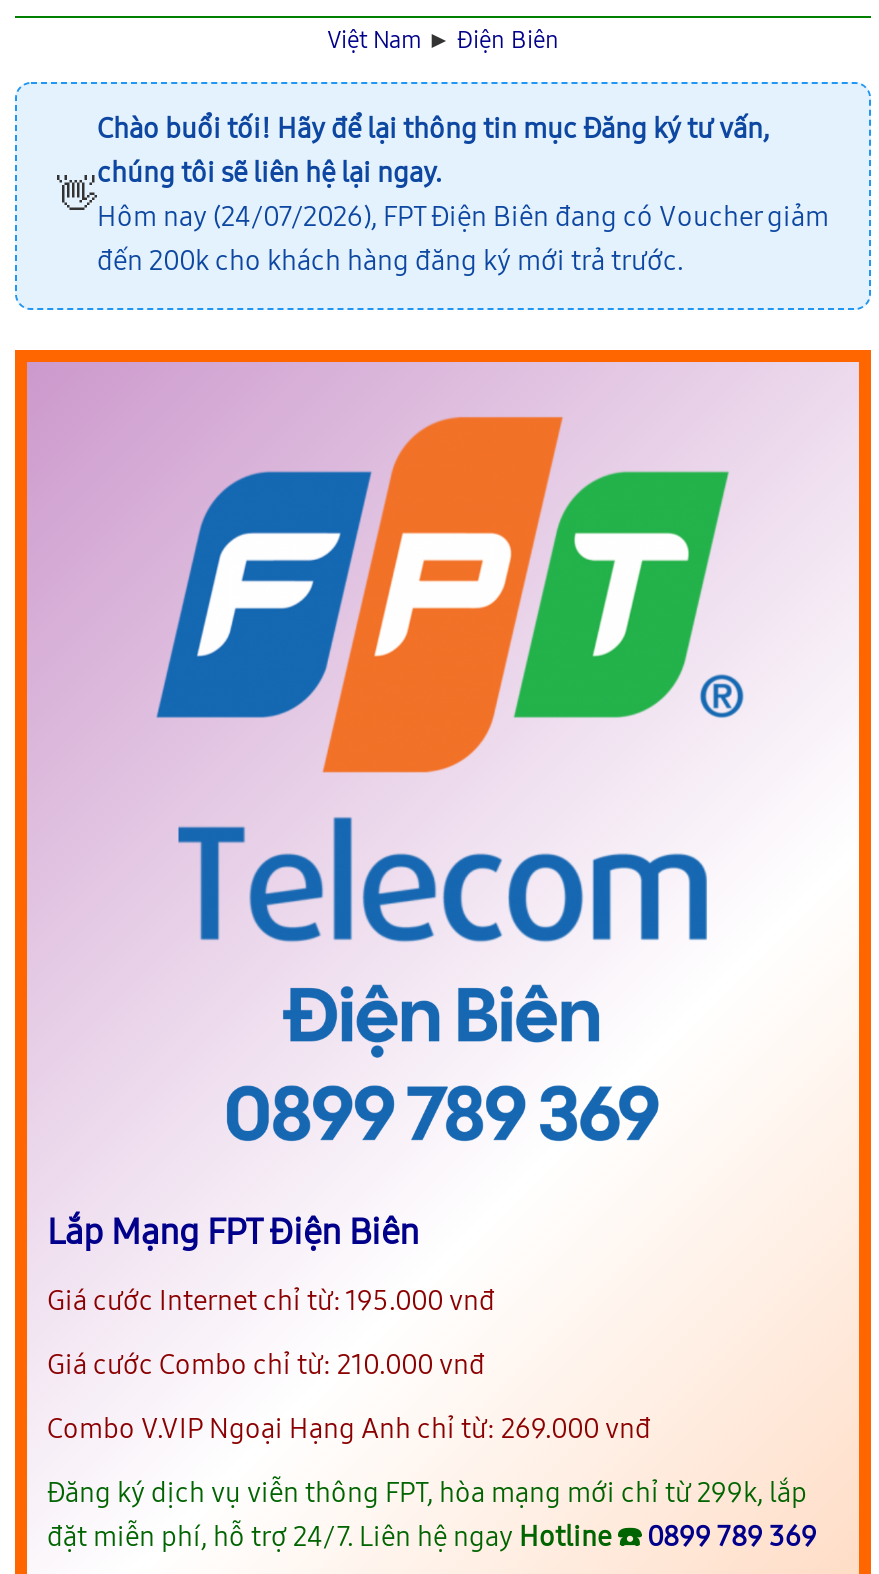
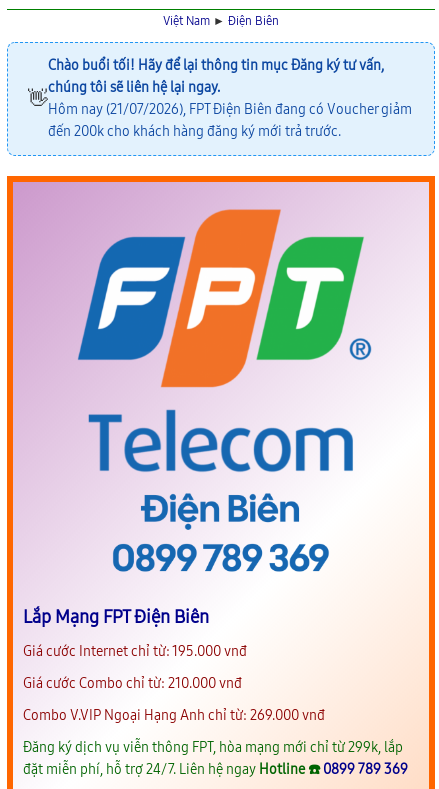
- Hôm nay (24/07/2026), FPT Điện Biên đang có Voucher giảm
+ Hôm nay (21/07/2026), FPT Điện Biên đang có Voucher giảm
